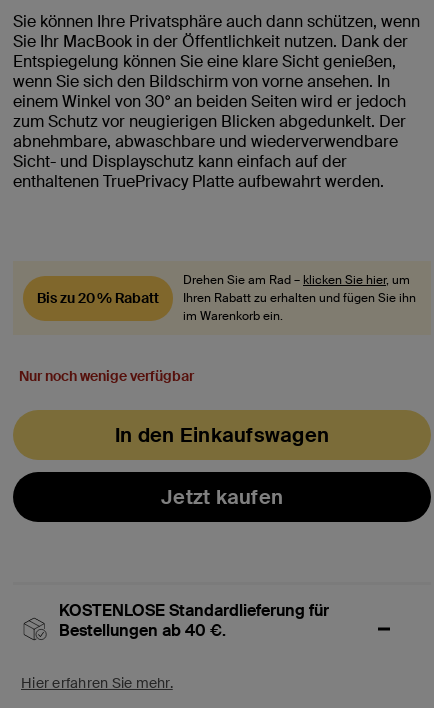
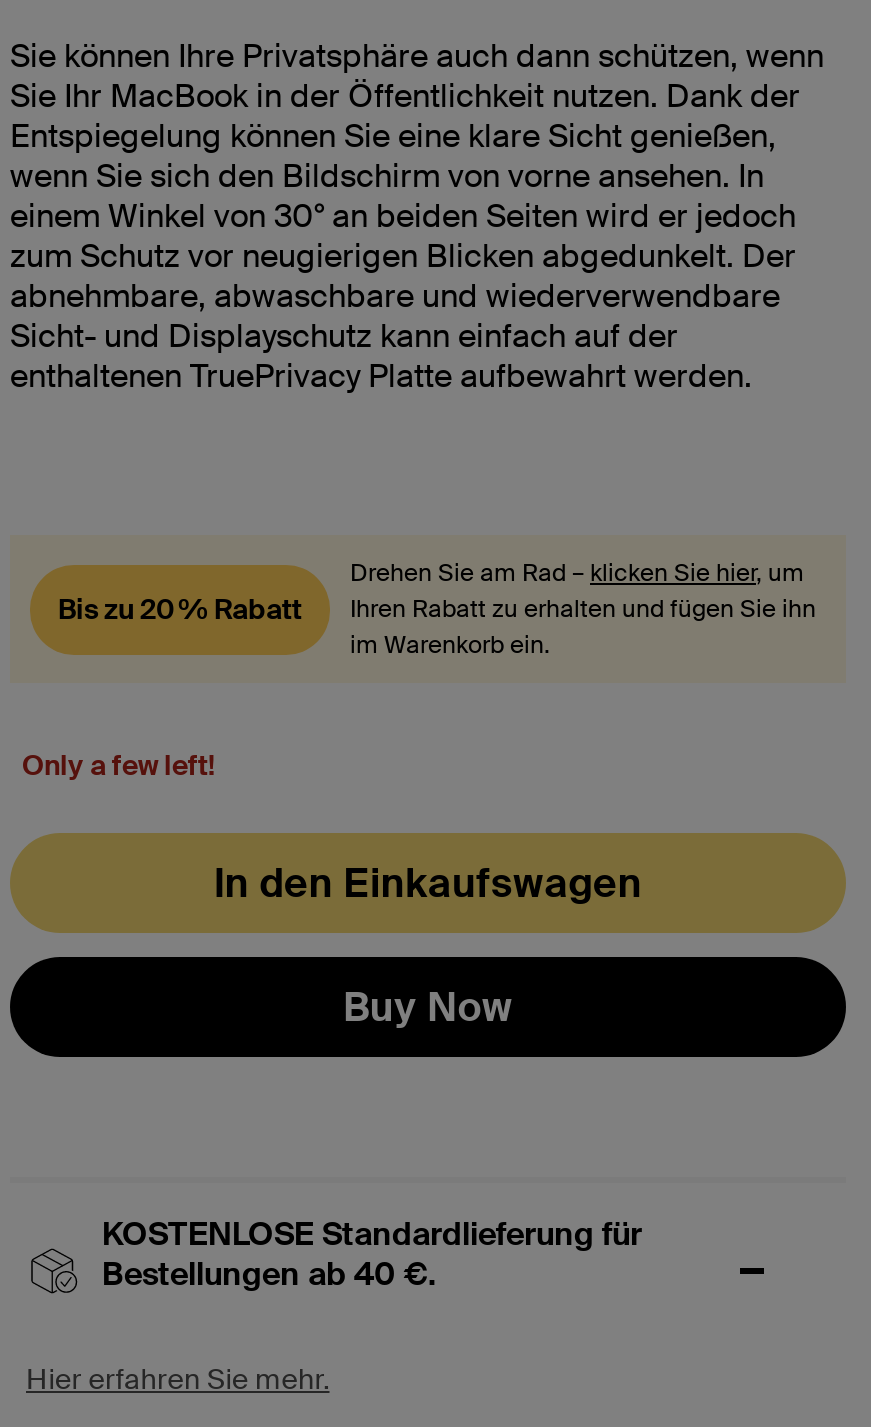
- Nur noch wenige verfügbar
+ Only a few left!

- Jetzt kaufen
+ Buy Now
